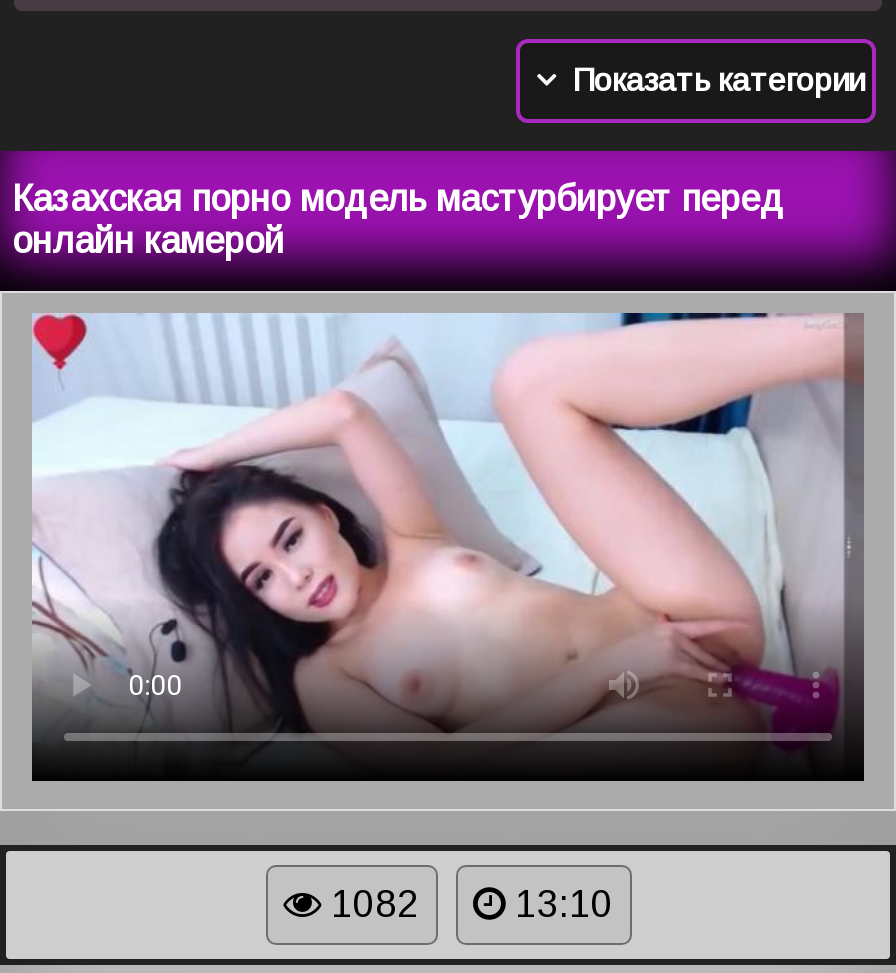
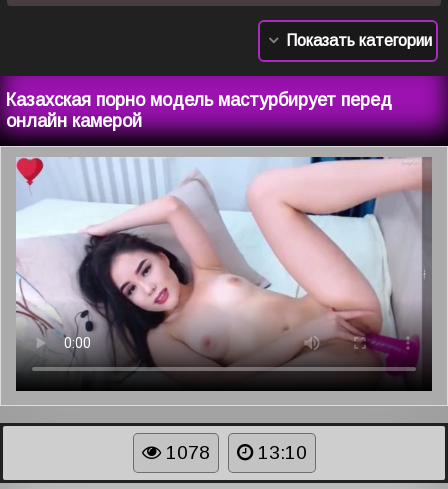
- 1082
+ 1078
